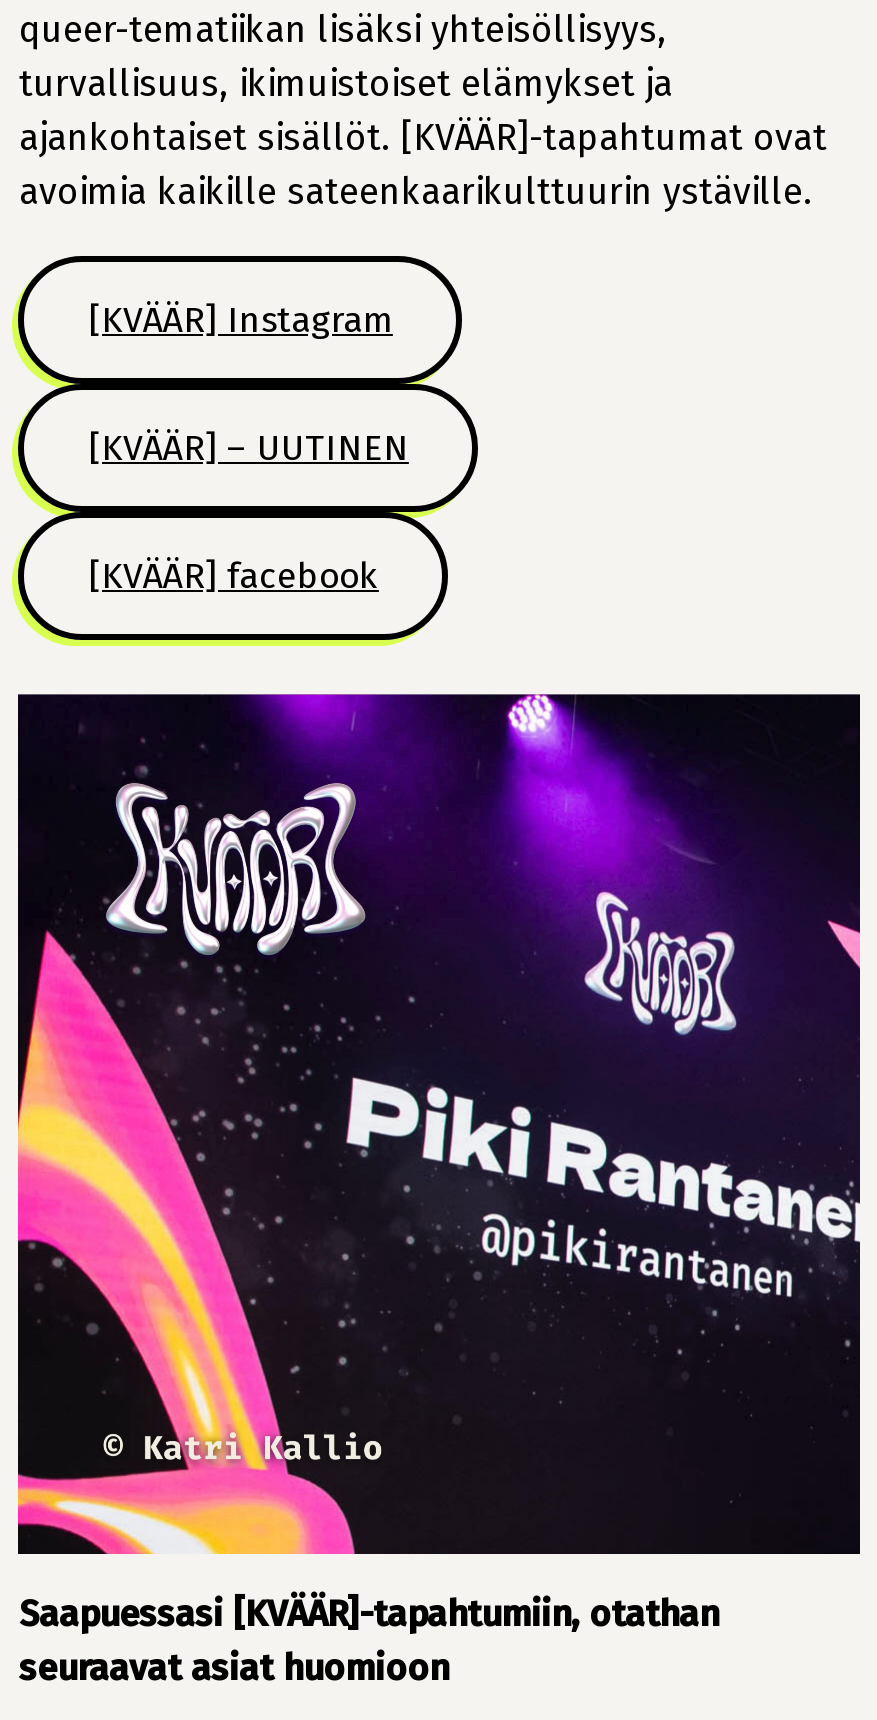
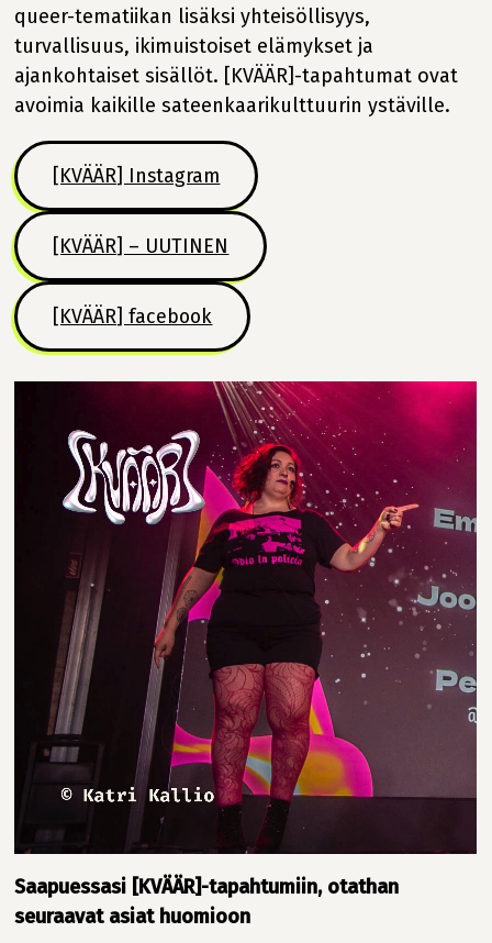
- [image]
+ [image]
